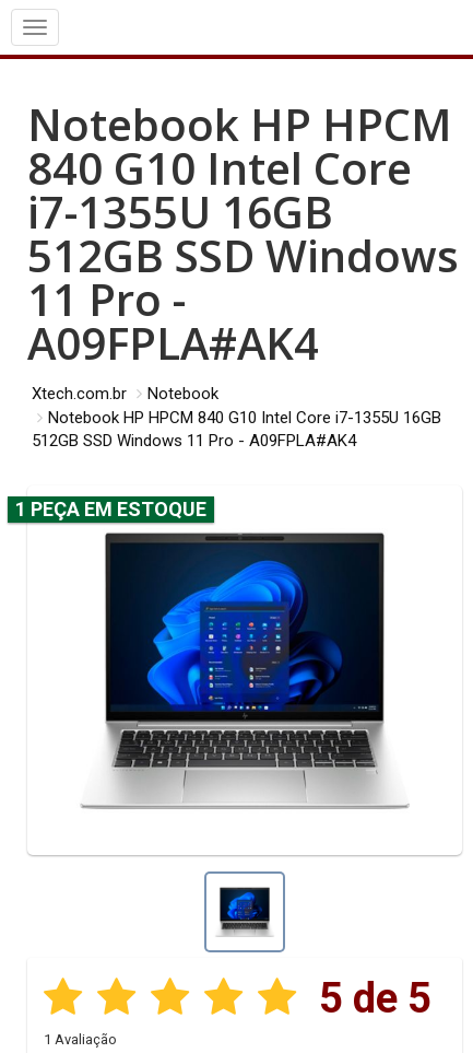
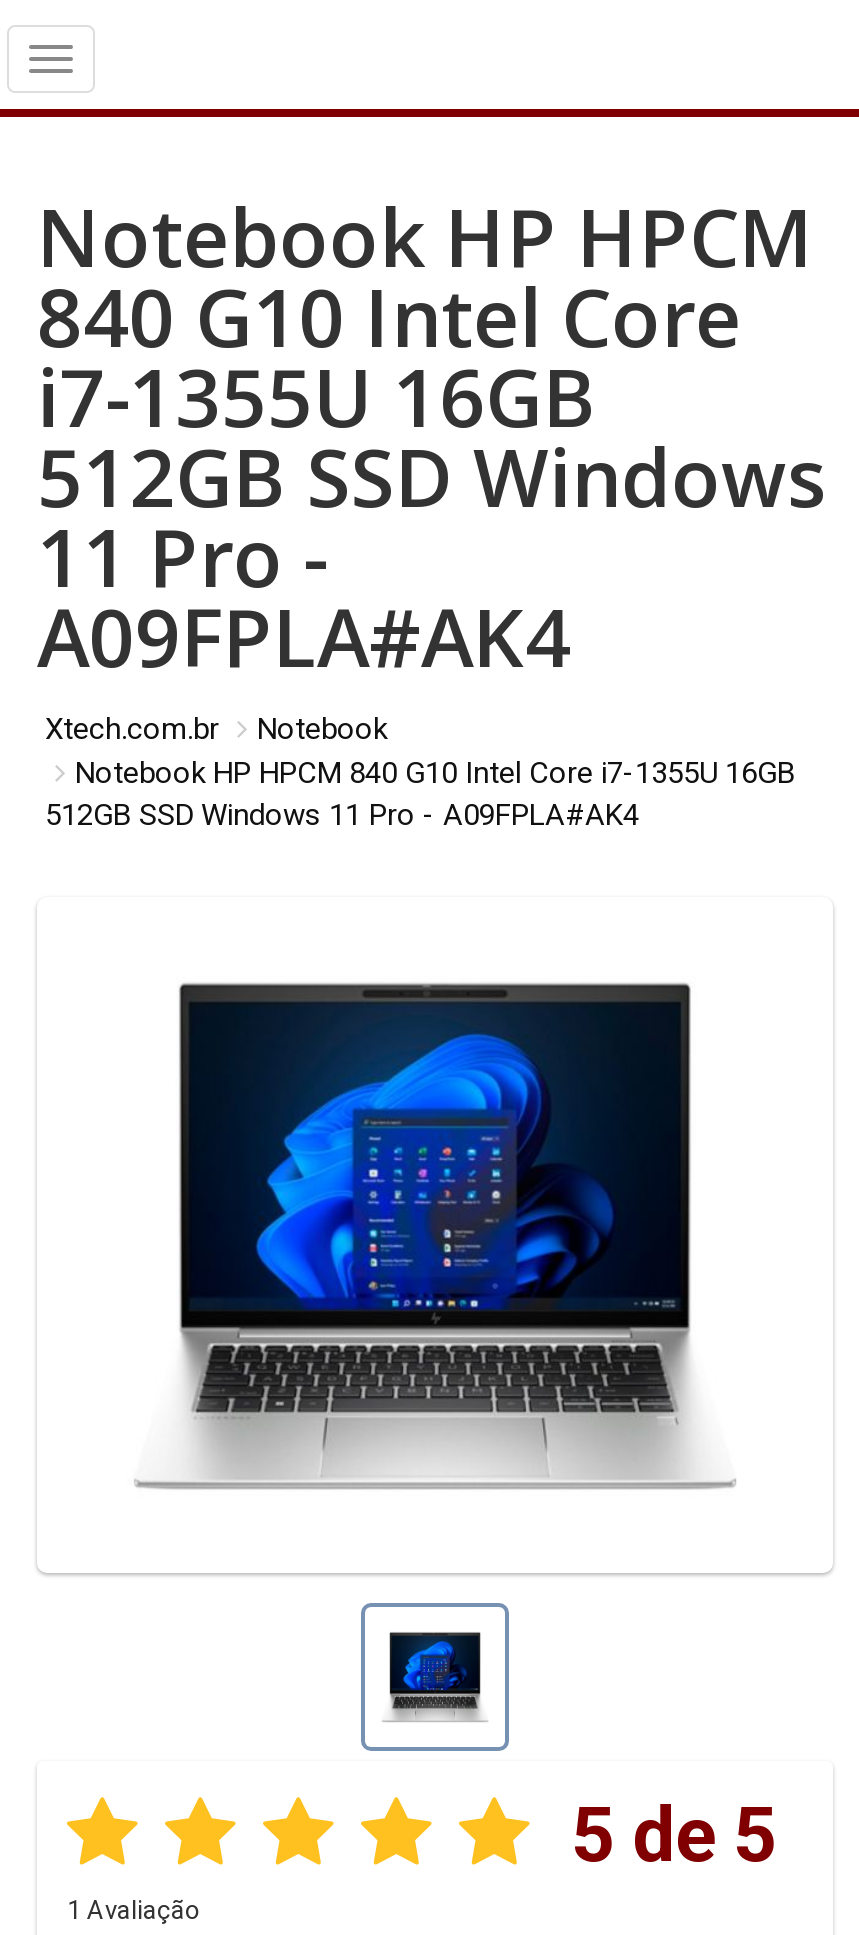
- 1 PEÇA EM ESTOQUE
